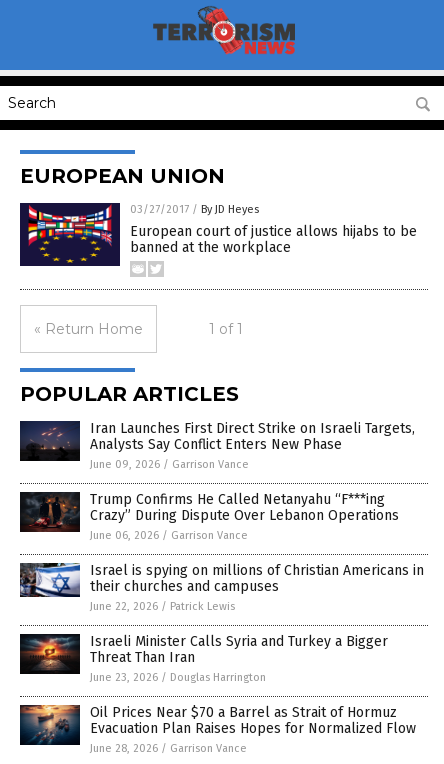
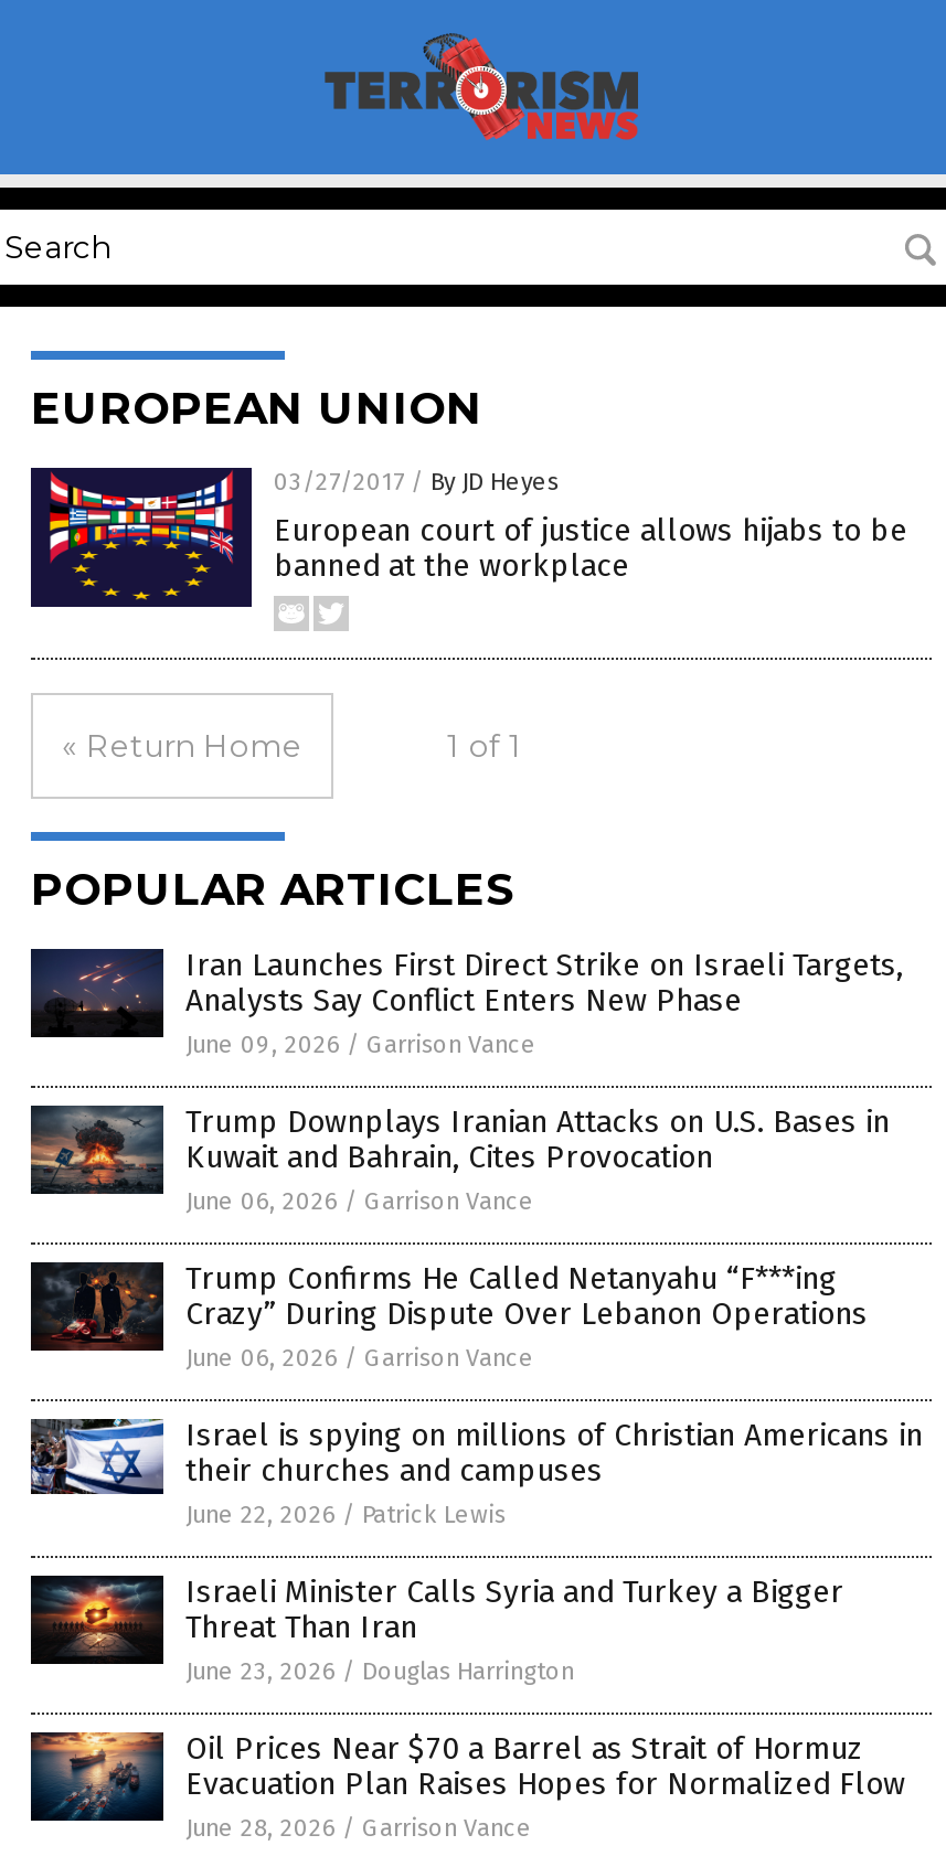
+ [image]
+ Trump Downplays Iranian Attacks on U.S. Bases in
+ Kuwait and Bahrain, Cites Provocation
+ June 06, 2026 / Garrison Vance
